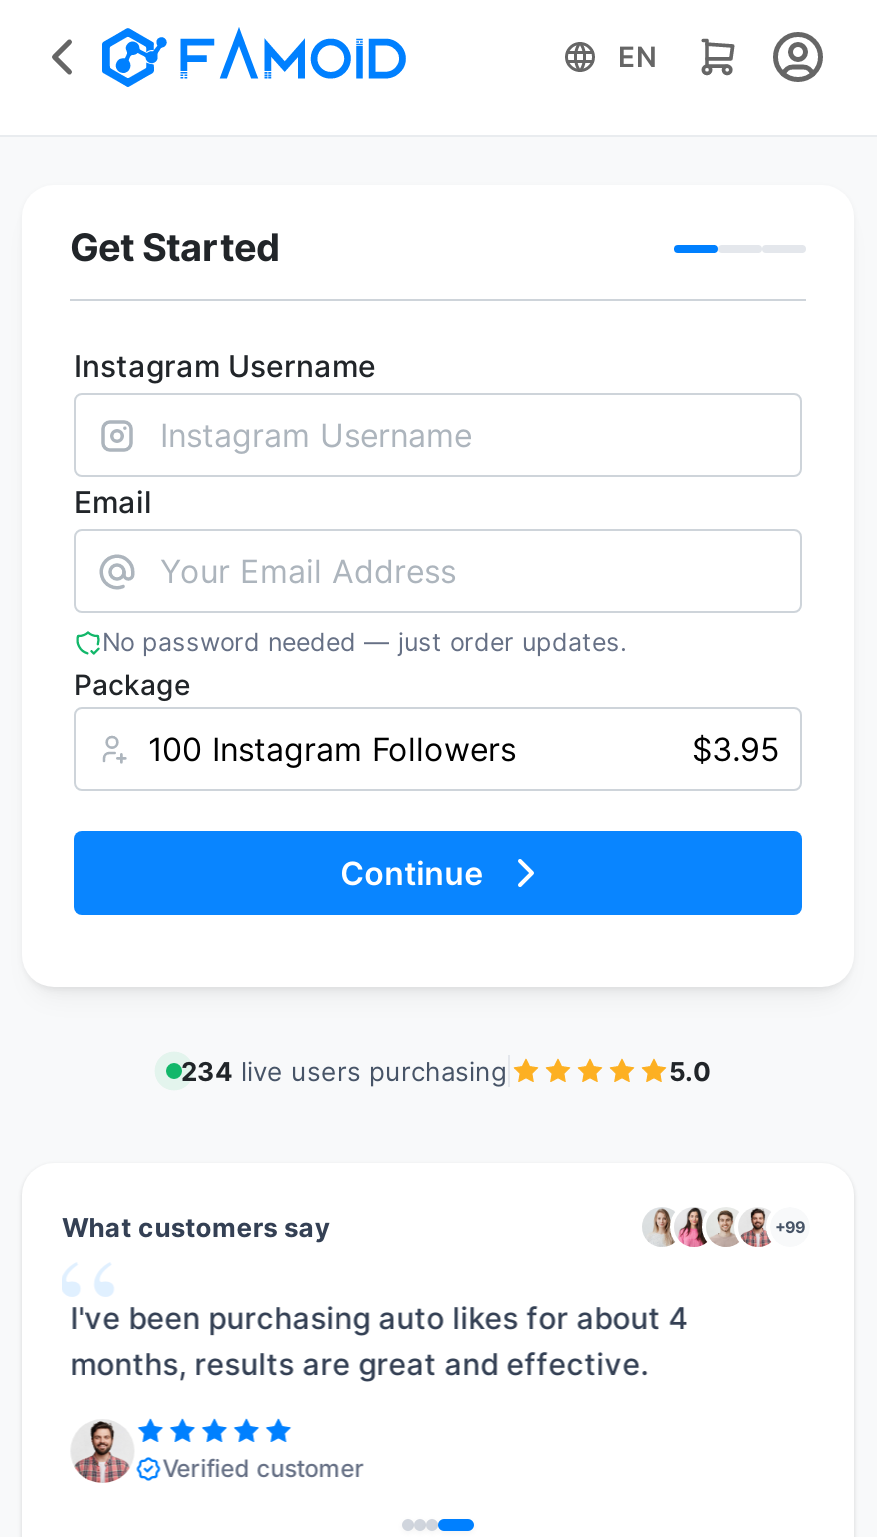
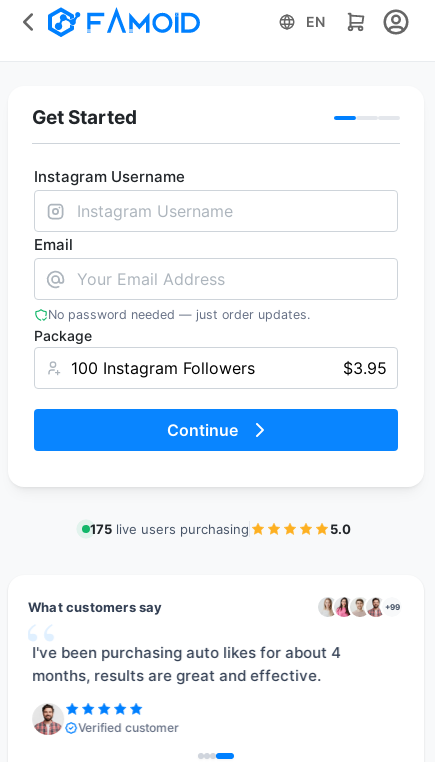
- 234 live users purchasing
+ 175 live users purchasing
